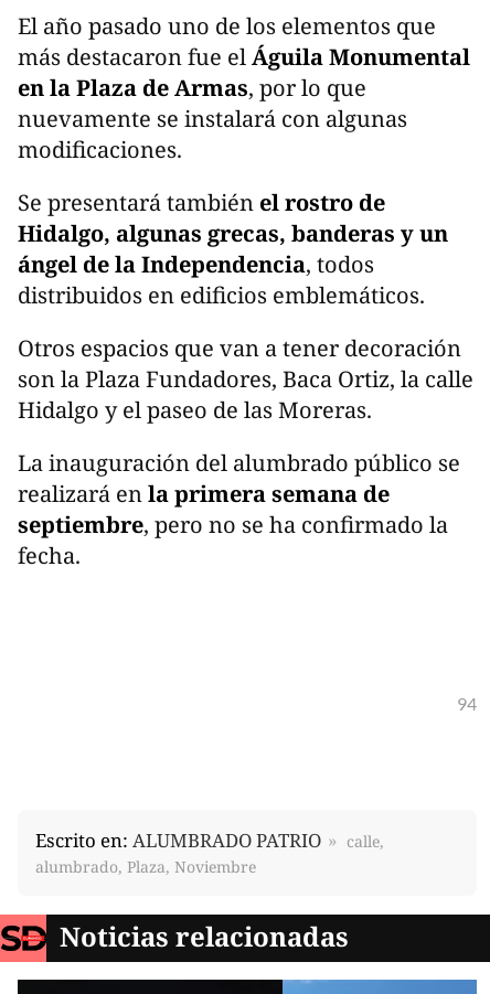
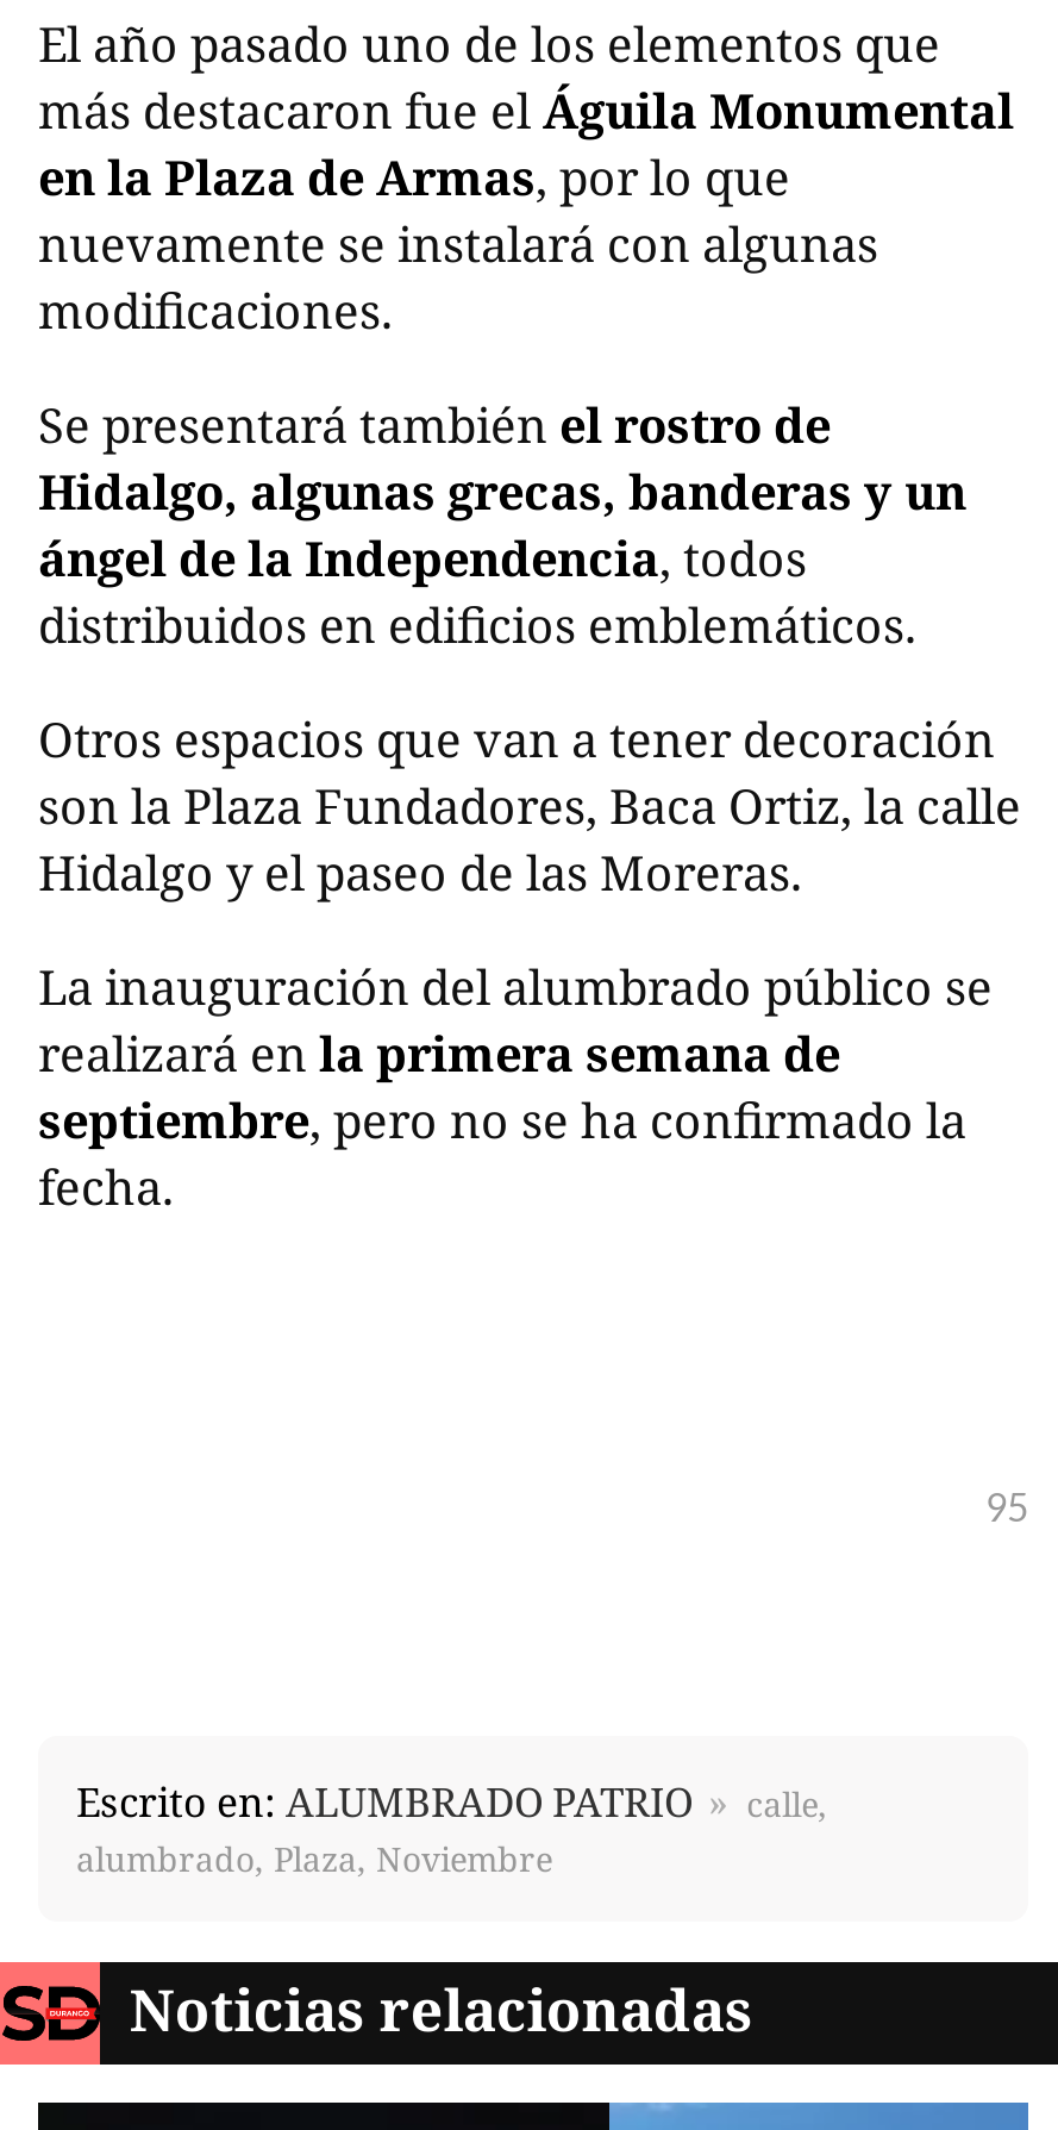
- 94
+ 95
